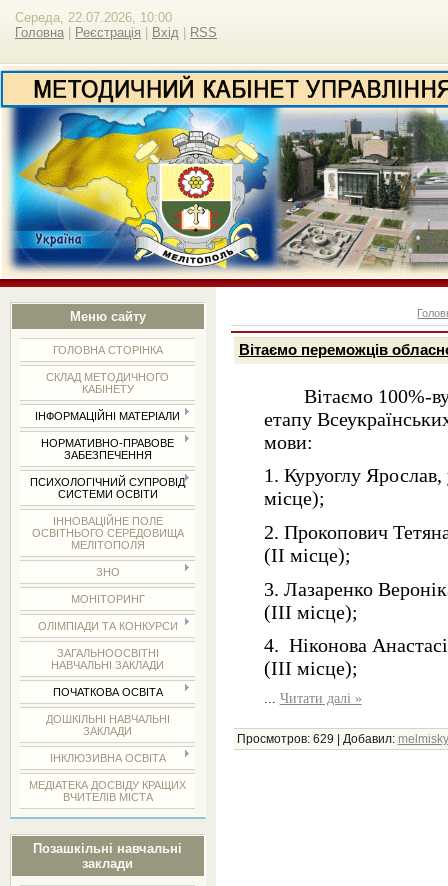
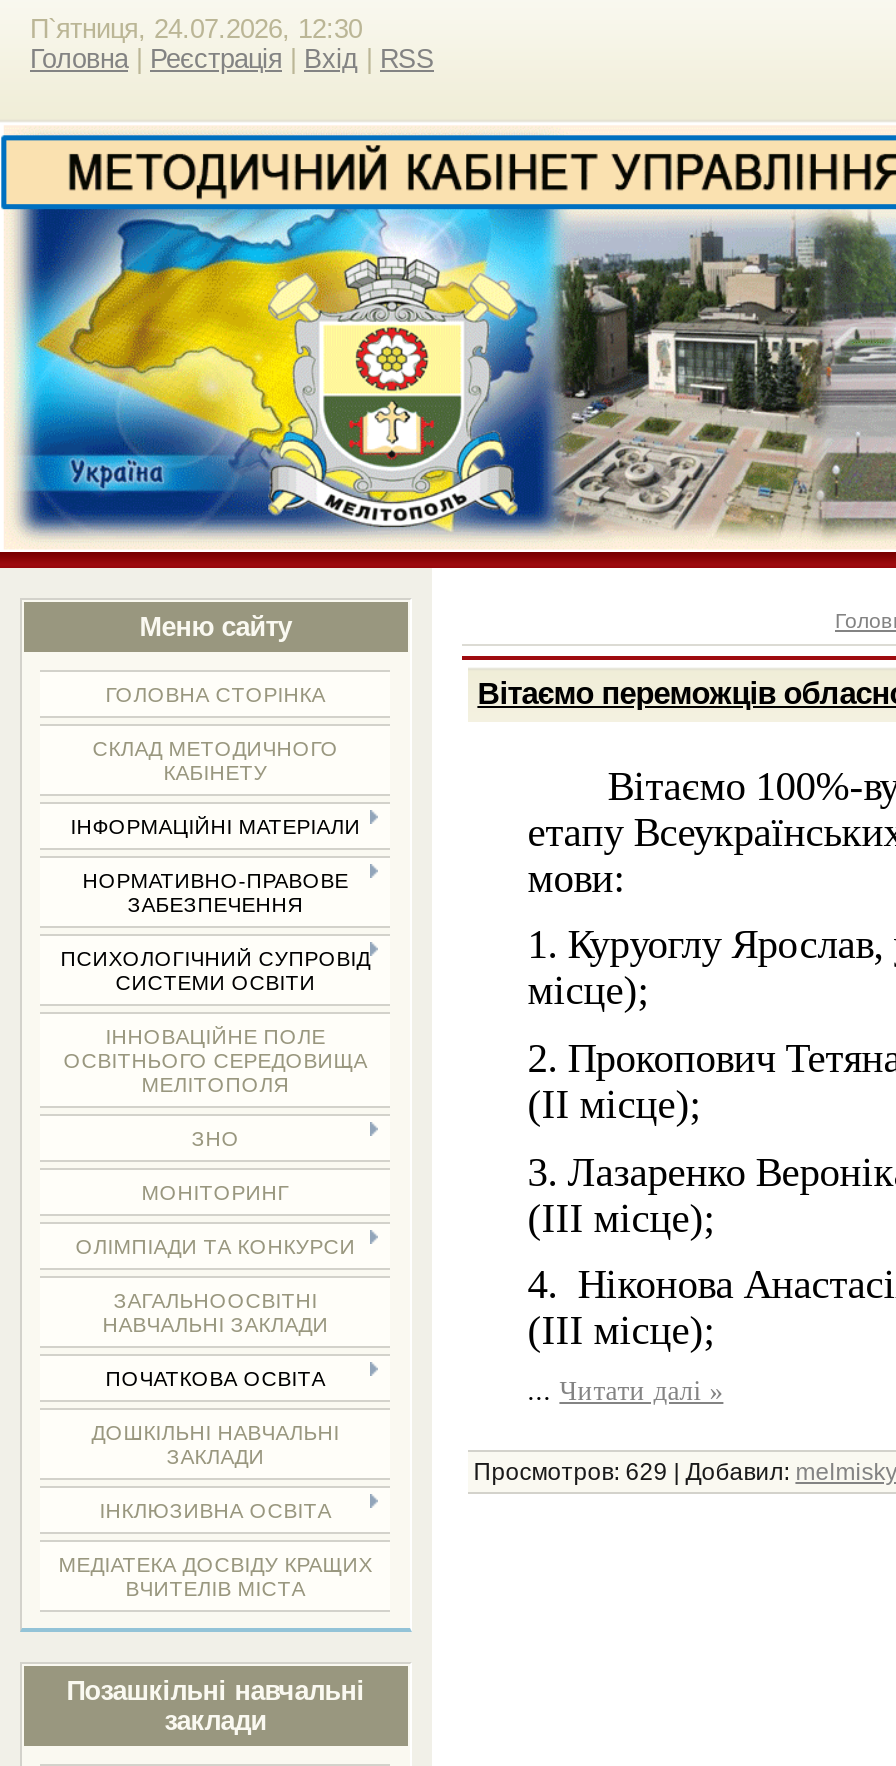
- Середа, 22.07.2026, 10:00
+ П`ятниця, 24.07.2026, 12:30
